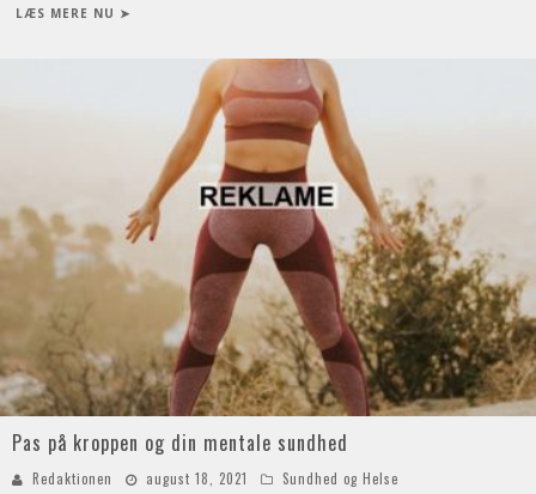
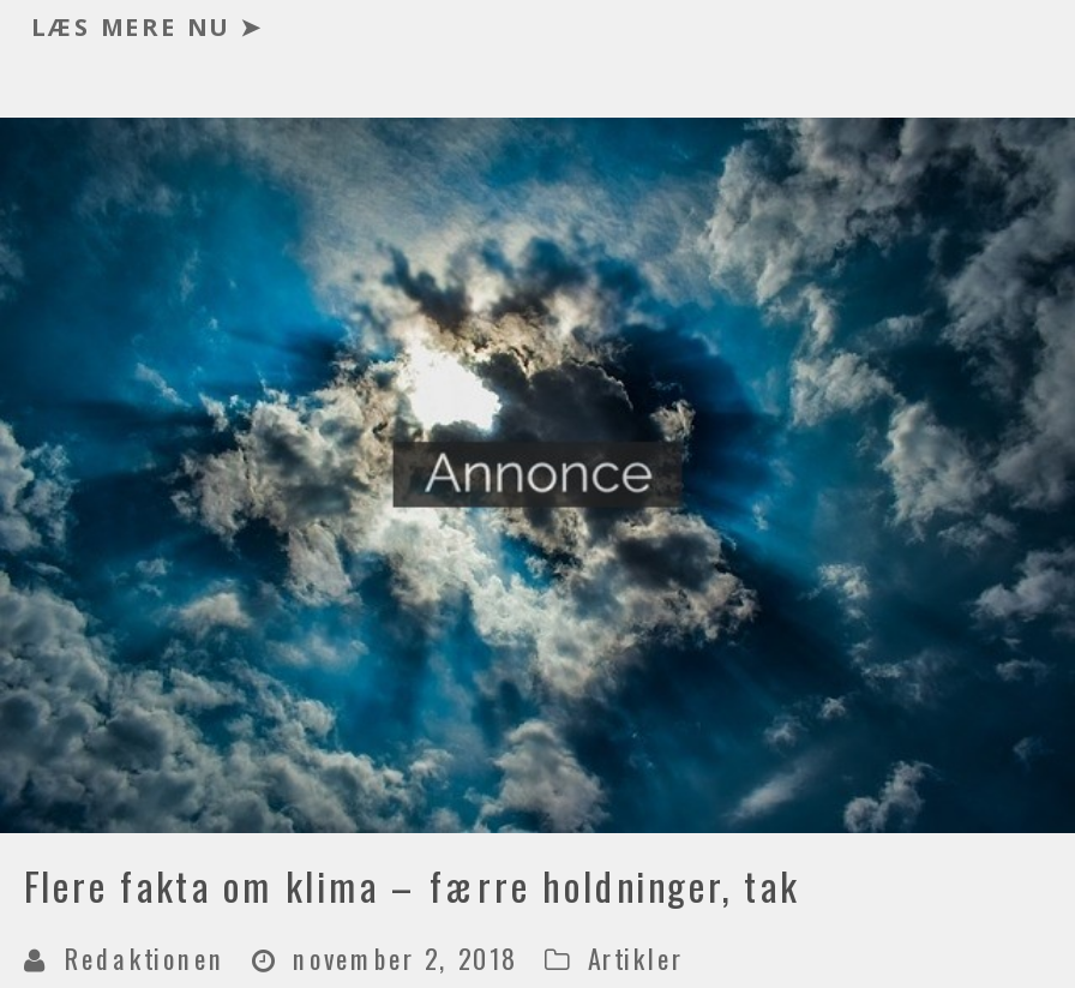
- [image]
- Pas på kroppen og din mentale sundhed
+ [image]
+ Flere fakta om klima – færre holdninger, tak

- august 18, 2021
- Sundhed og Helse
+ november 2, 2018
+ Artikler
